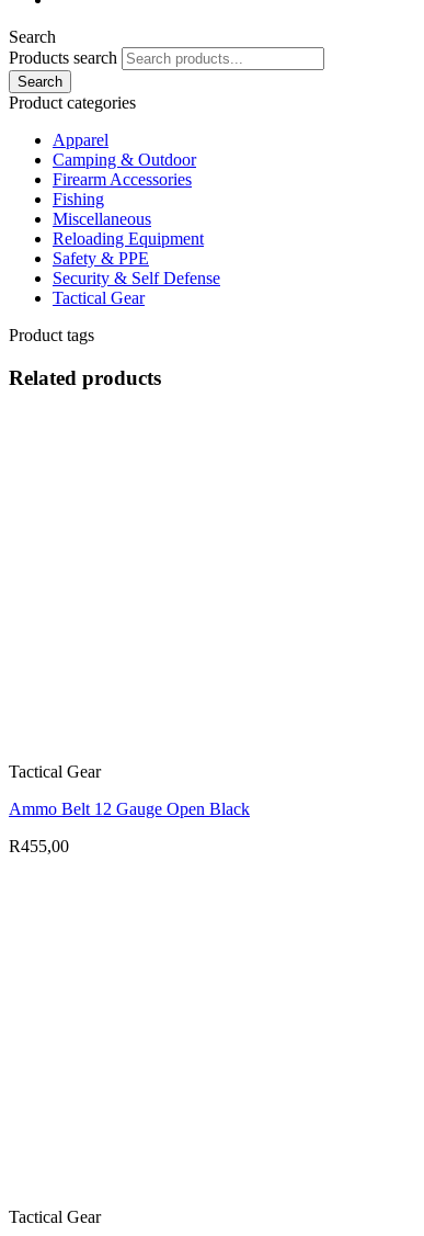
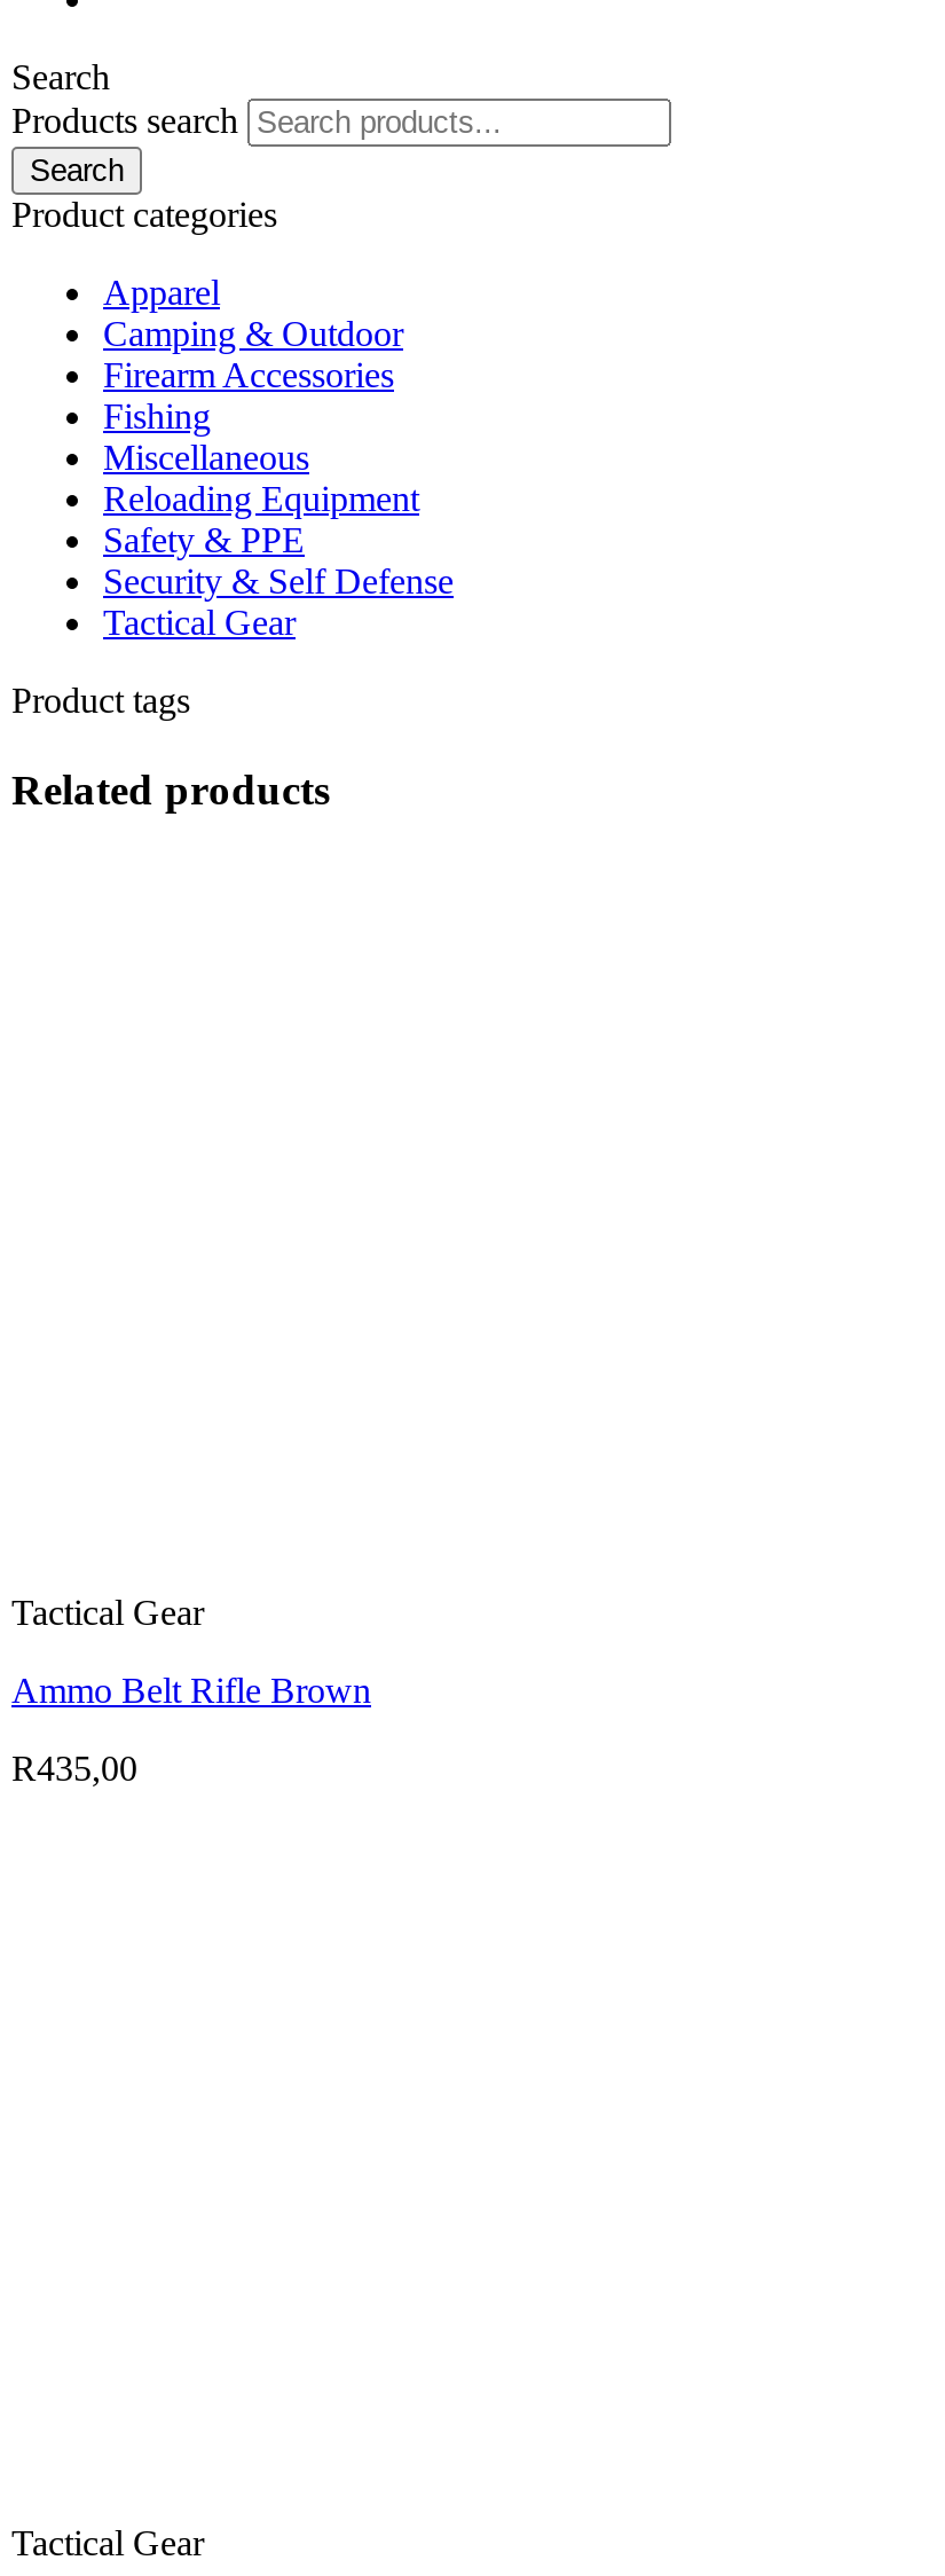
- Ammo Belt 12 Gauge Open Black
+ Ammo Belt Rifle Brown

- R455,00
+ R435,00
